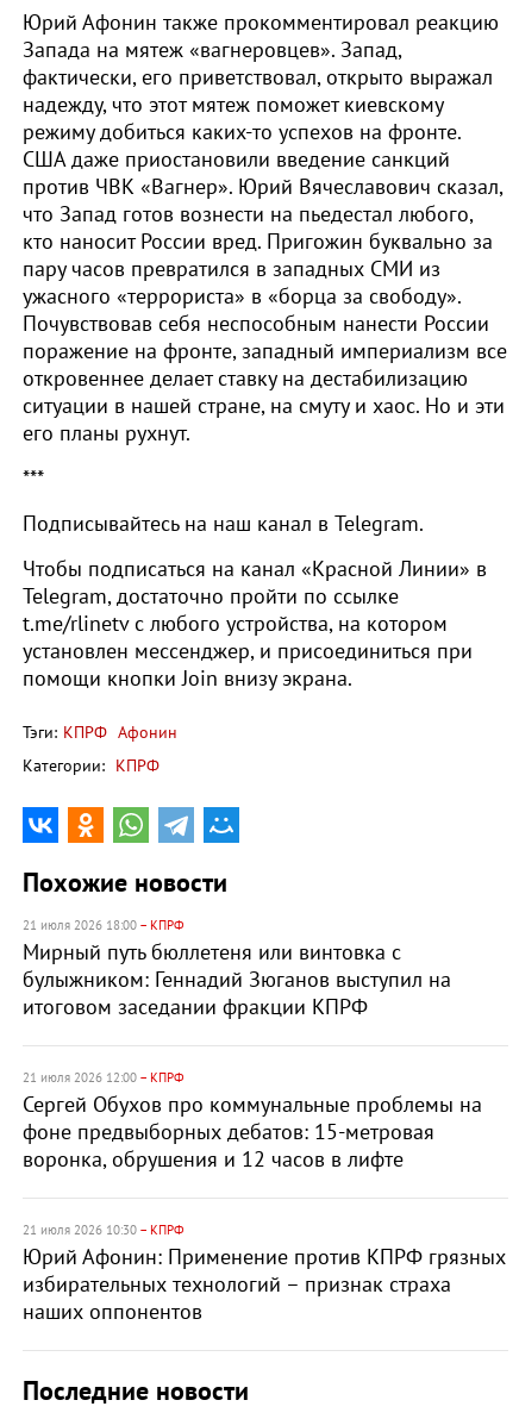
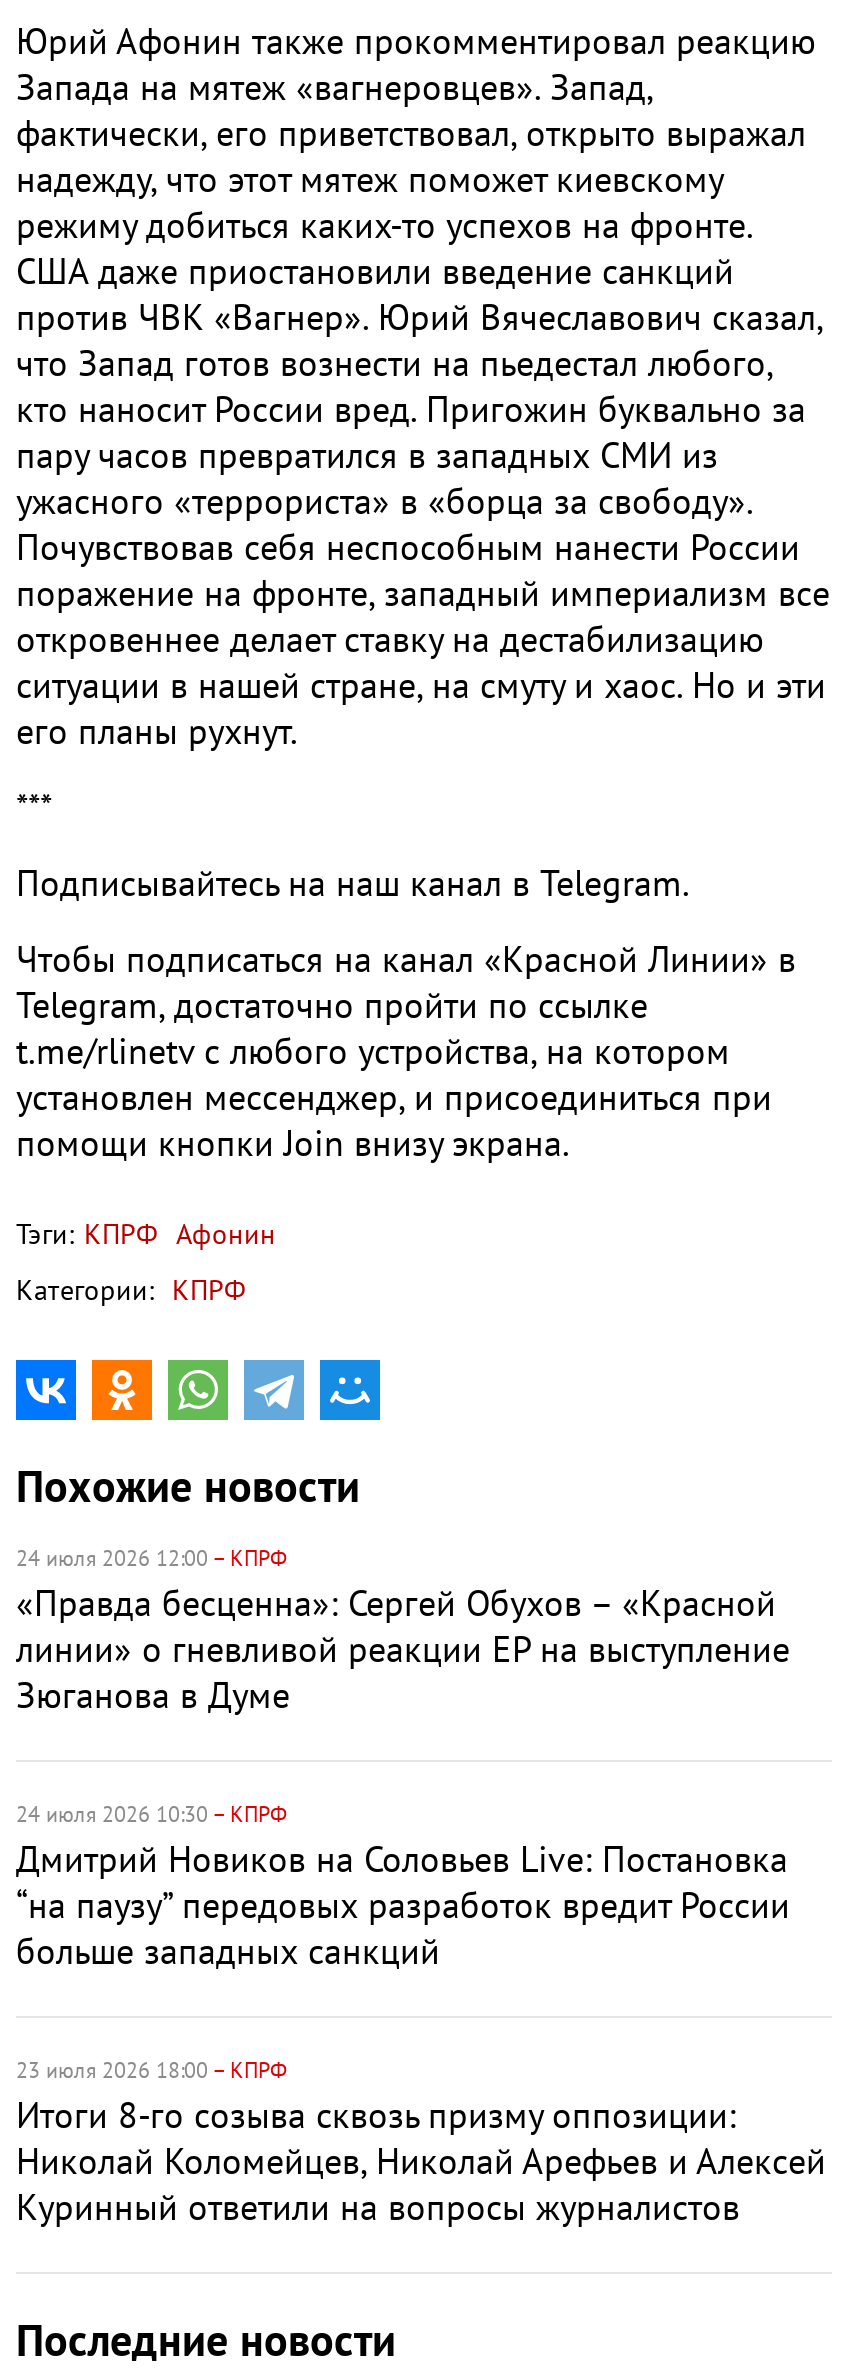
- 21 июля 2026 18:00 – КПРФ
- Мирный путь бюллетеня или винтовка с
- булыжником: Геннадий Зюганов выступил на
- итоговом заседании фракции КПРФ
+ 24 июля 2026 12:00 – КПРФ
+ «Правда бесценна»: Сергей Обухов – «Красной
+ линии» о гневливой реакции ЕР на выступление
+ Зюганова в Думе

- 21 июля 2026 12:00 – КПРФ
- Сергей Обухов про коммунальные проблемы на
- фоне предвыборных дебатов: 15-метровая
- воронка, обрушения и 12 часов в лифте
+ 24 июля 2026 10:30 – КПРФ
+ Дмитрий Новиков на Соловьев Live: Постановка
+ “на паузу” передовых разработок вредит России
+ больше западных санкций

- 21 июля 2026 10:30 – КПРФ
- Юрий Афонин: Применение против КПРФ грязных
- избирательных технологий – признак страха
- наших оппонентов
+ 23 июля 2026 18:00 – КПРФ
+ Итоги 8-го созыва сквозь призму оппозиции:
+ Николай Коломейцев, Николай Арефьев и Алексей
+ Куринный ответили на вопросы журналистов
